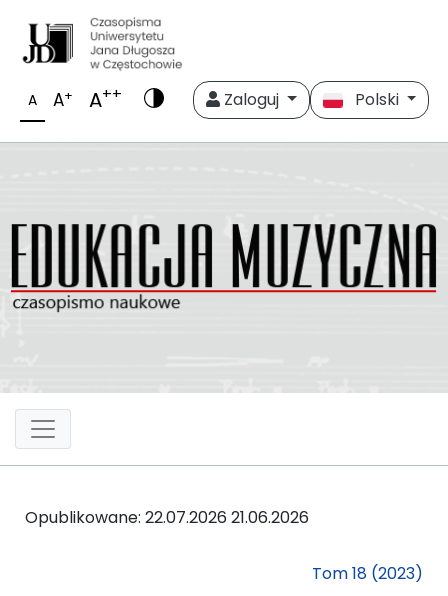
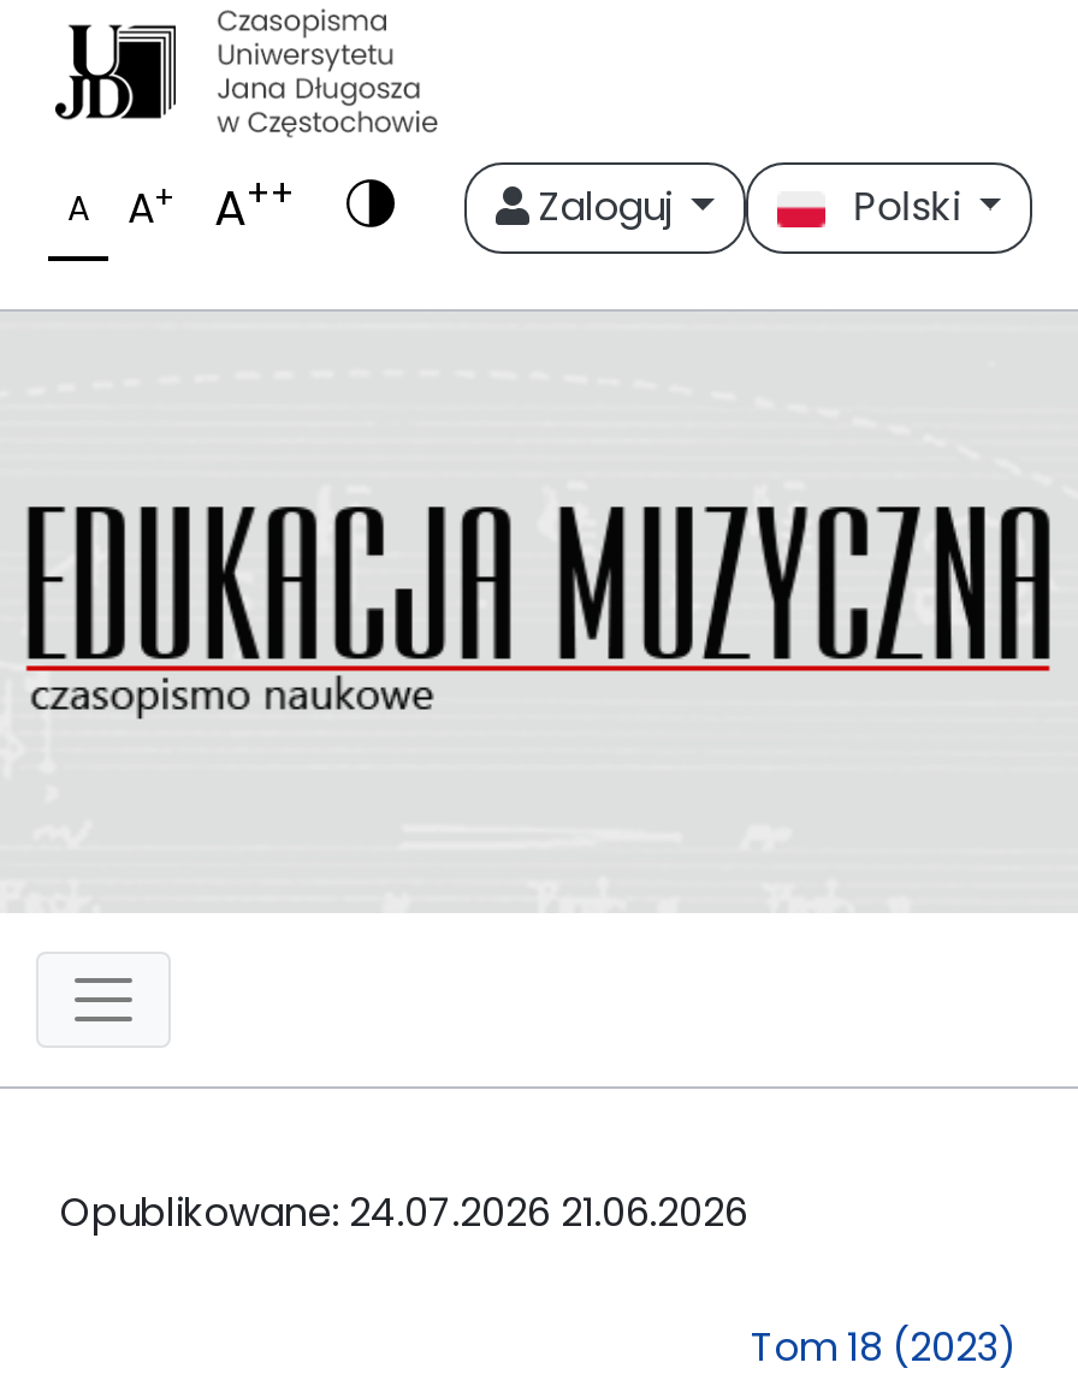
- Opublikowane: 22.07.2026 21.06.2026
+ Opublikowane: 24.07.2026 21.06.2026
